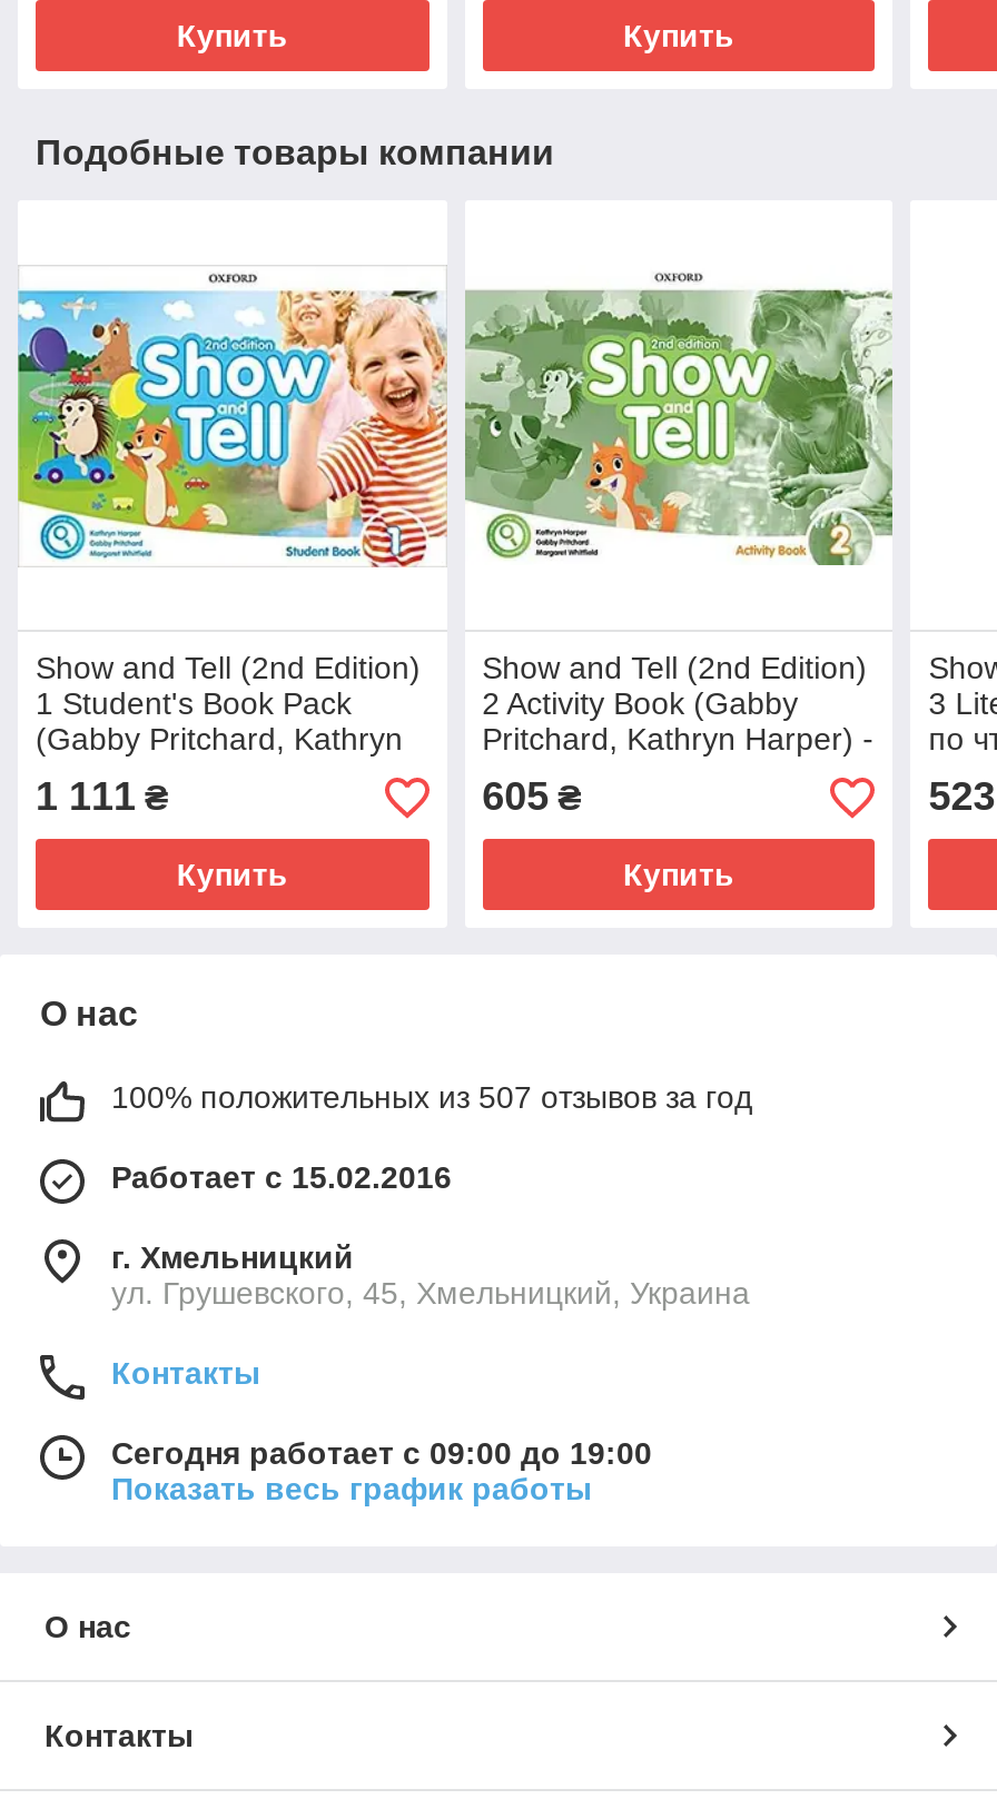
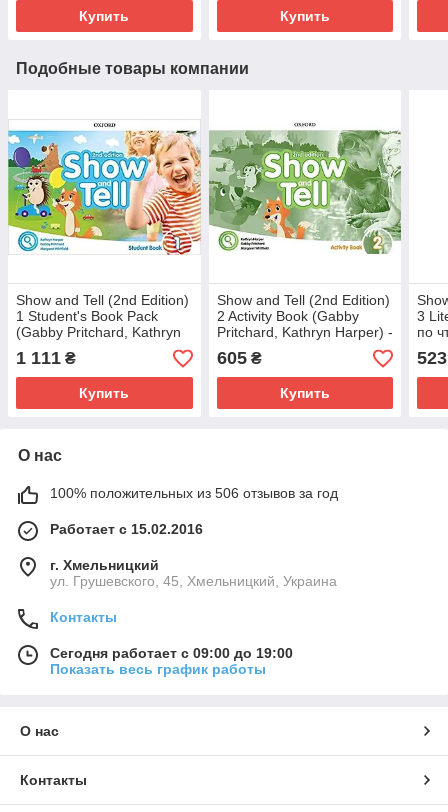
- 100% положительных из 507 отзывов за год
+ 100% положительных из 506 отзывов за год
